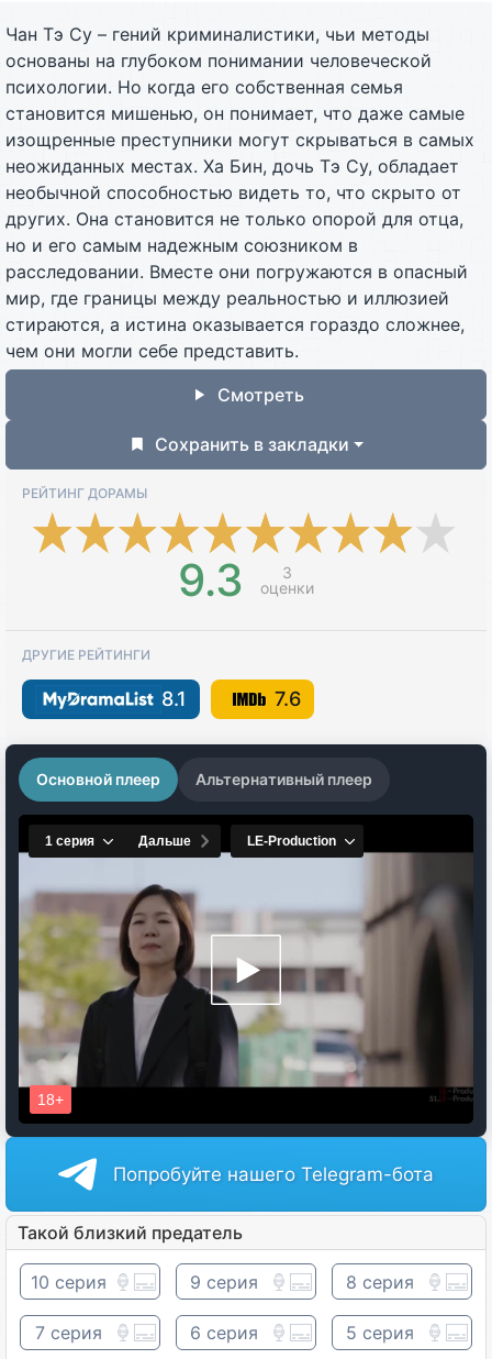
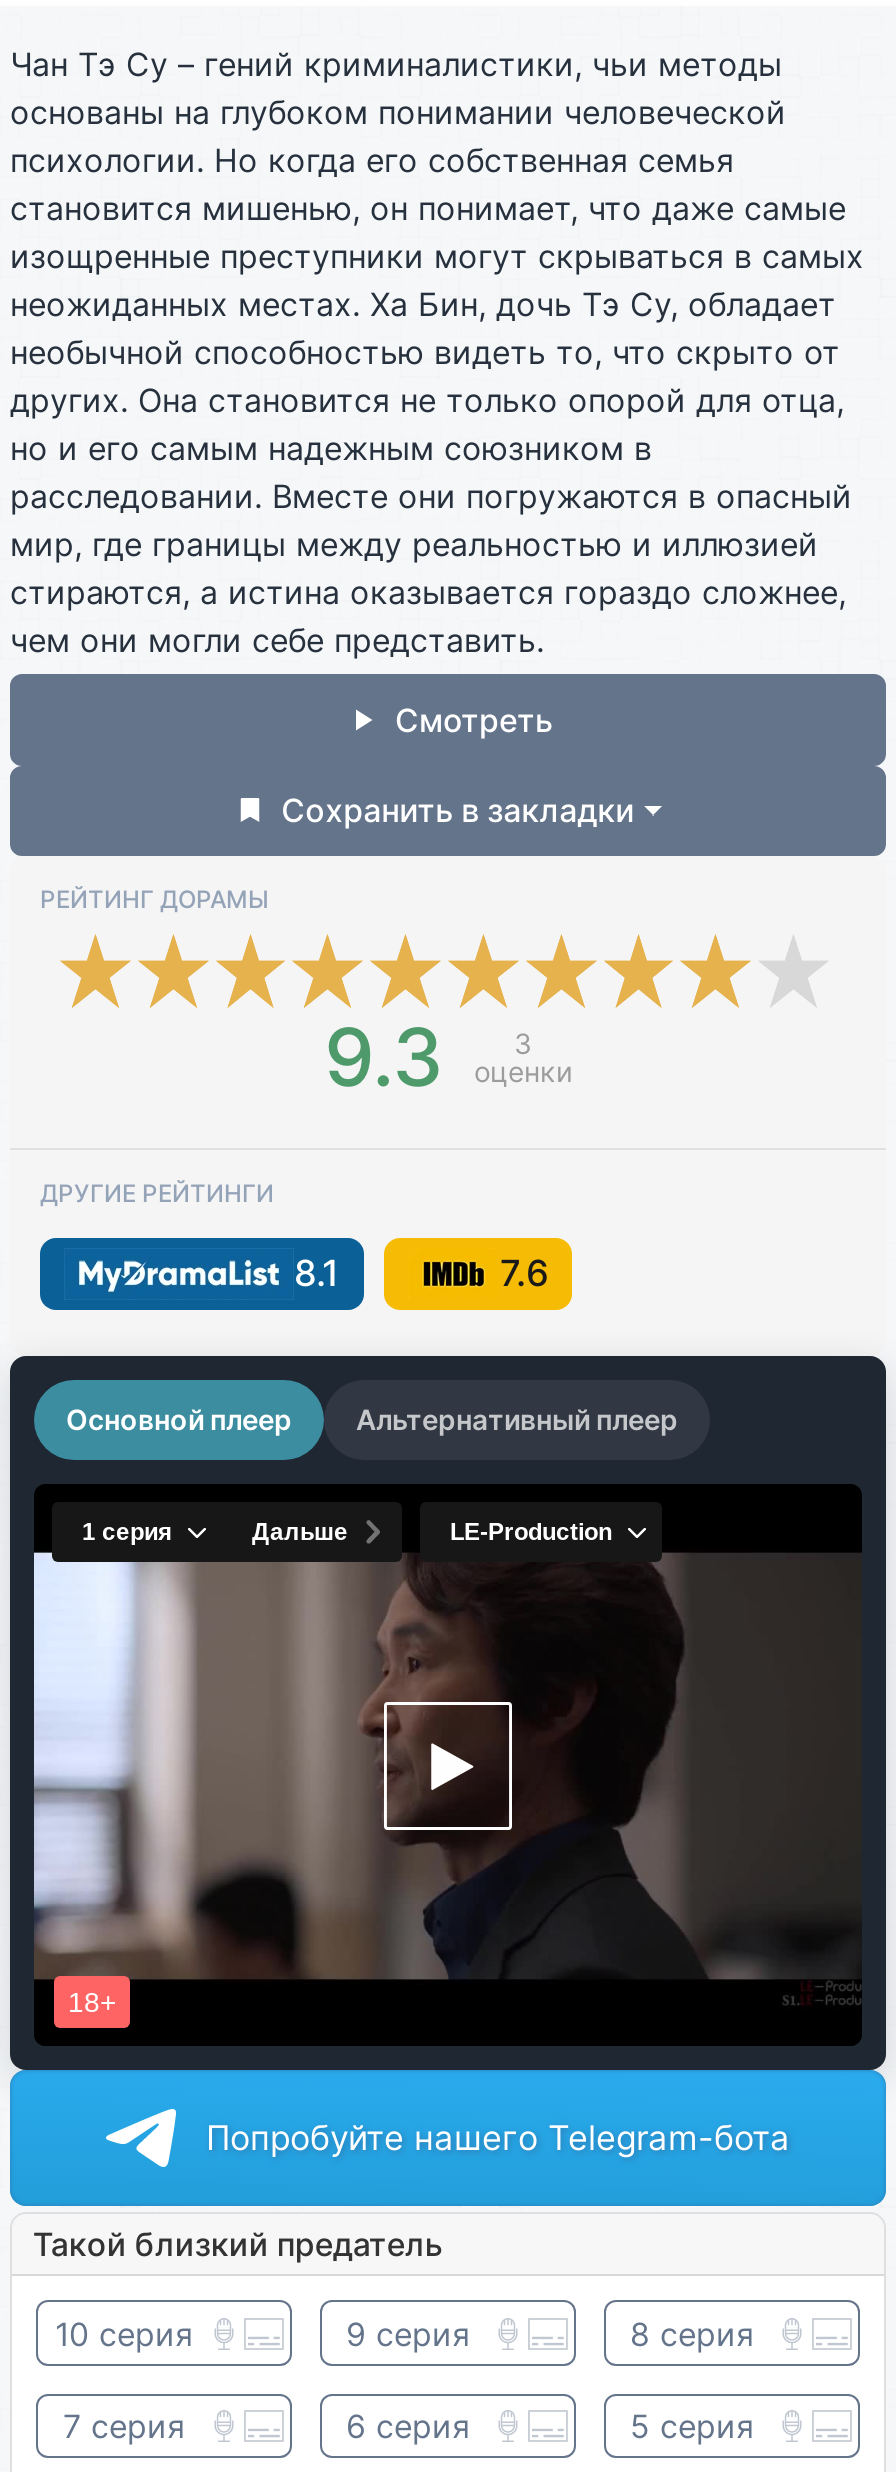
- [image]
+ [image]
